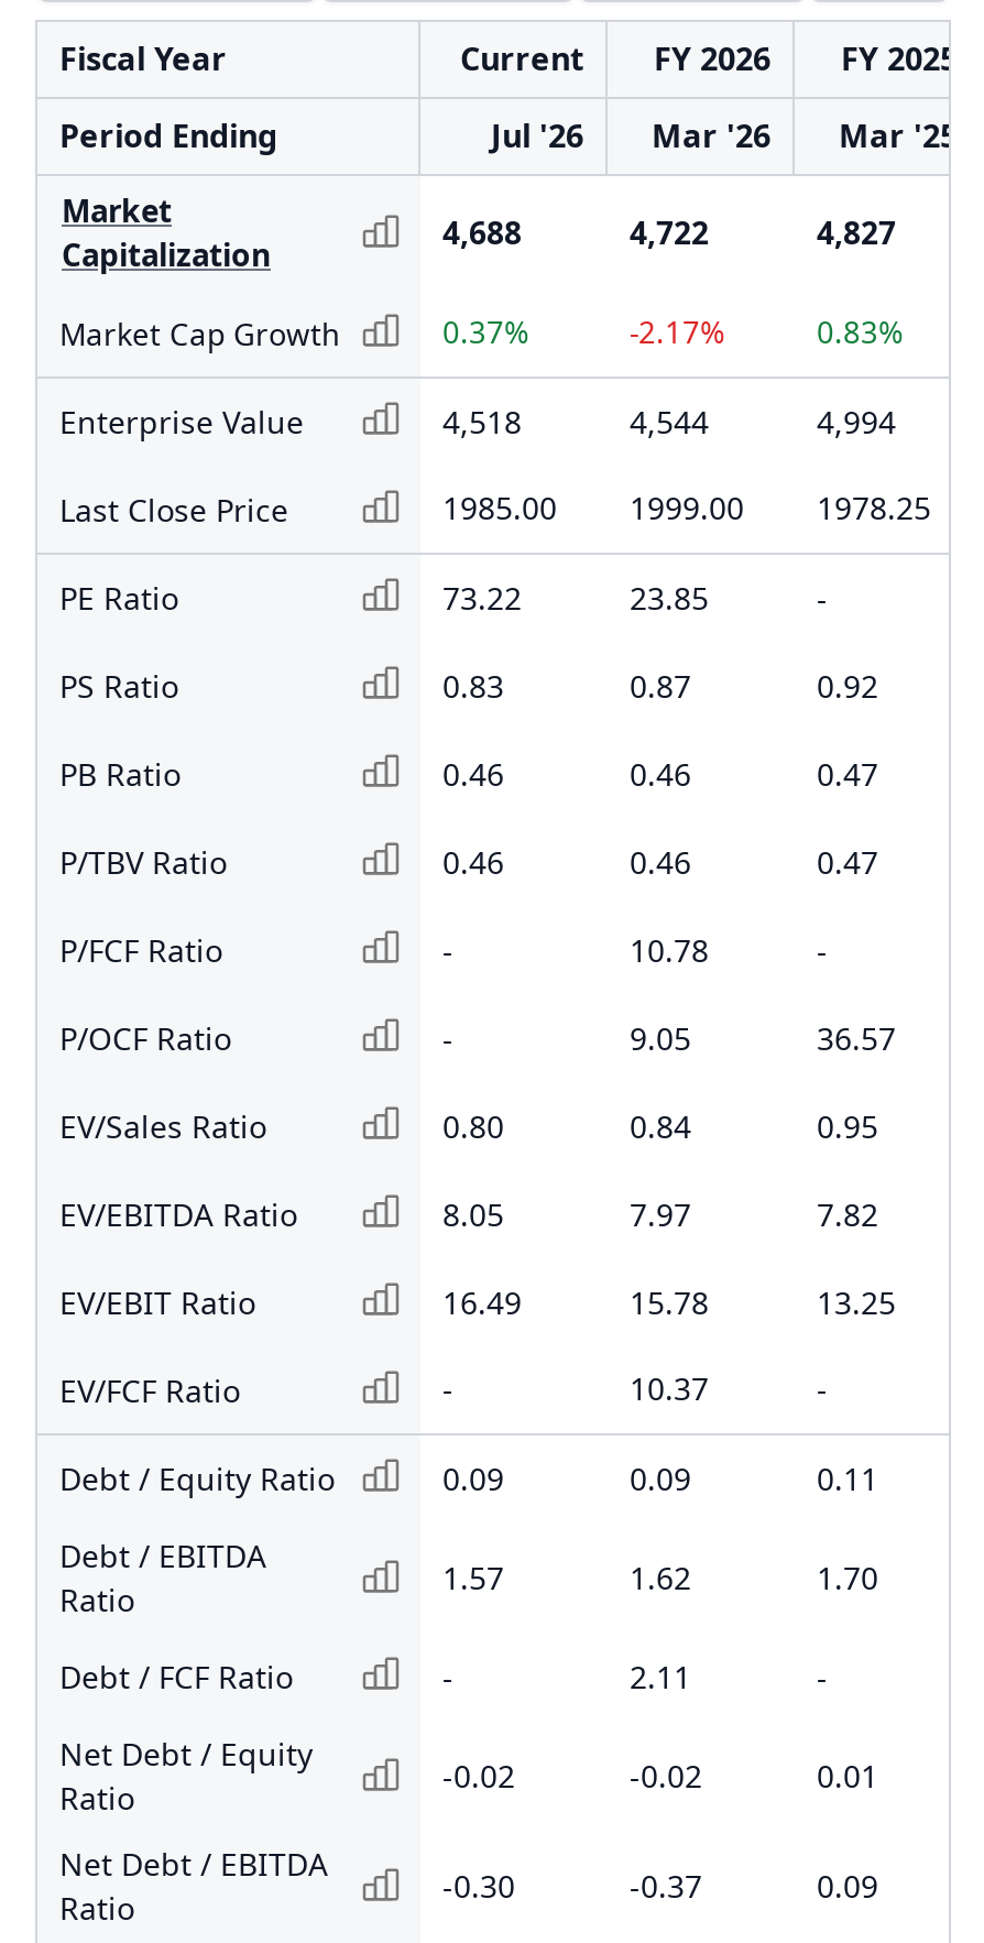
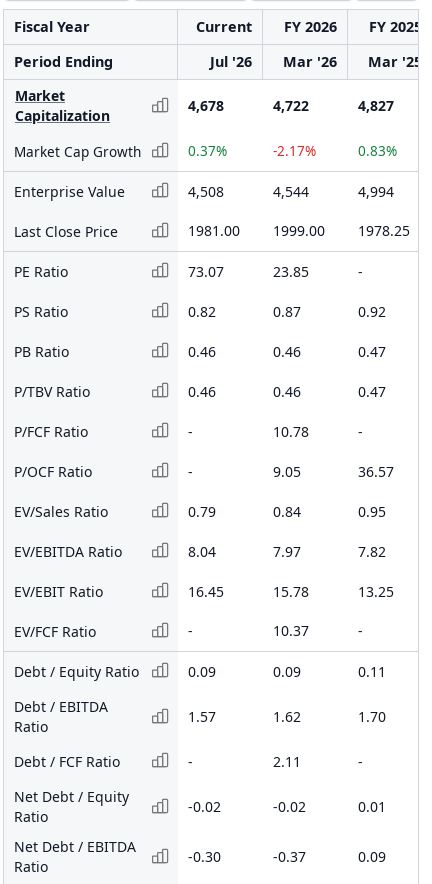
- 4,688
+ 4,678

- 4,518
+ 4,508

- 1985.00 1999.00 1978.25
+ 1981.00 1999.00 1978.25

- 73.22
+ 73.07

- 0.83
+ 0.82

- 0.80
+ 0.79

- 8.05
+ 8.04

- 16.49
+ 16.45
